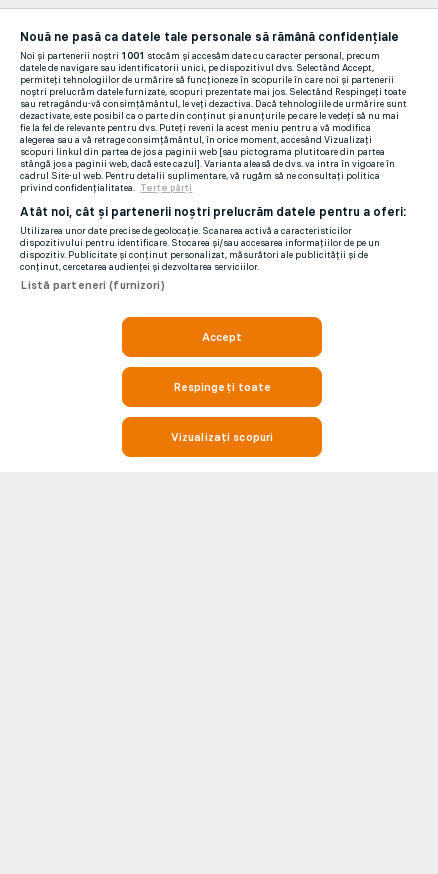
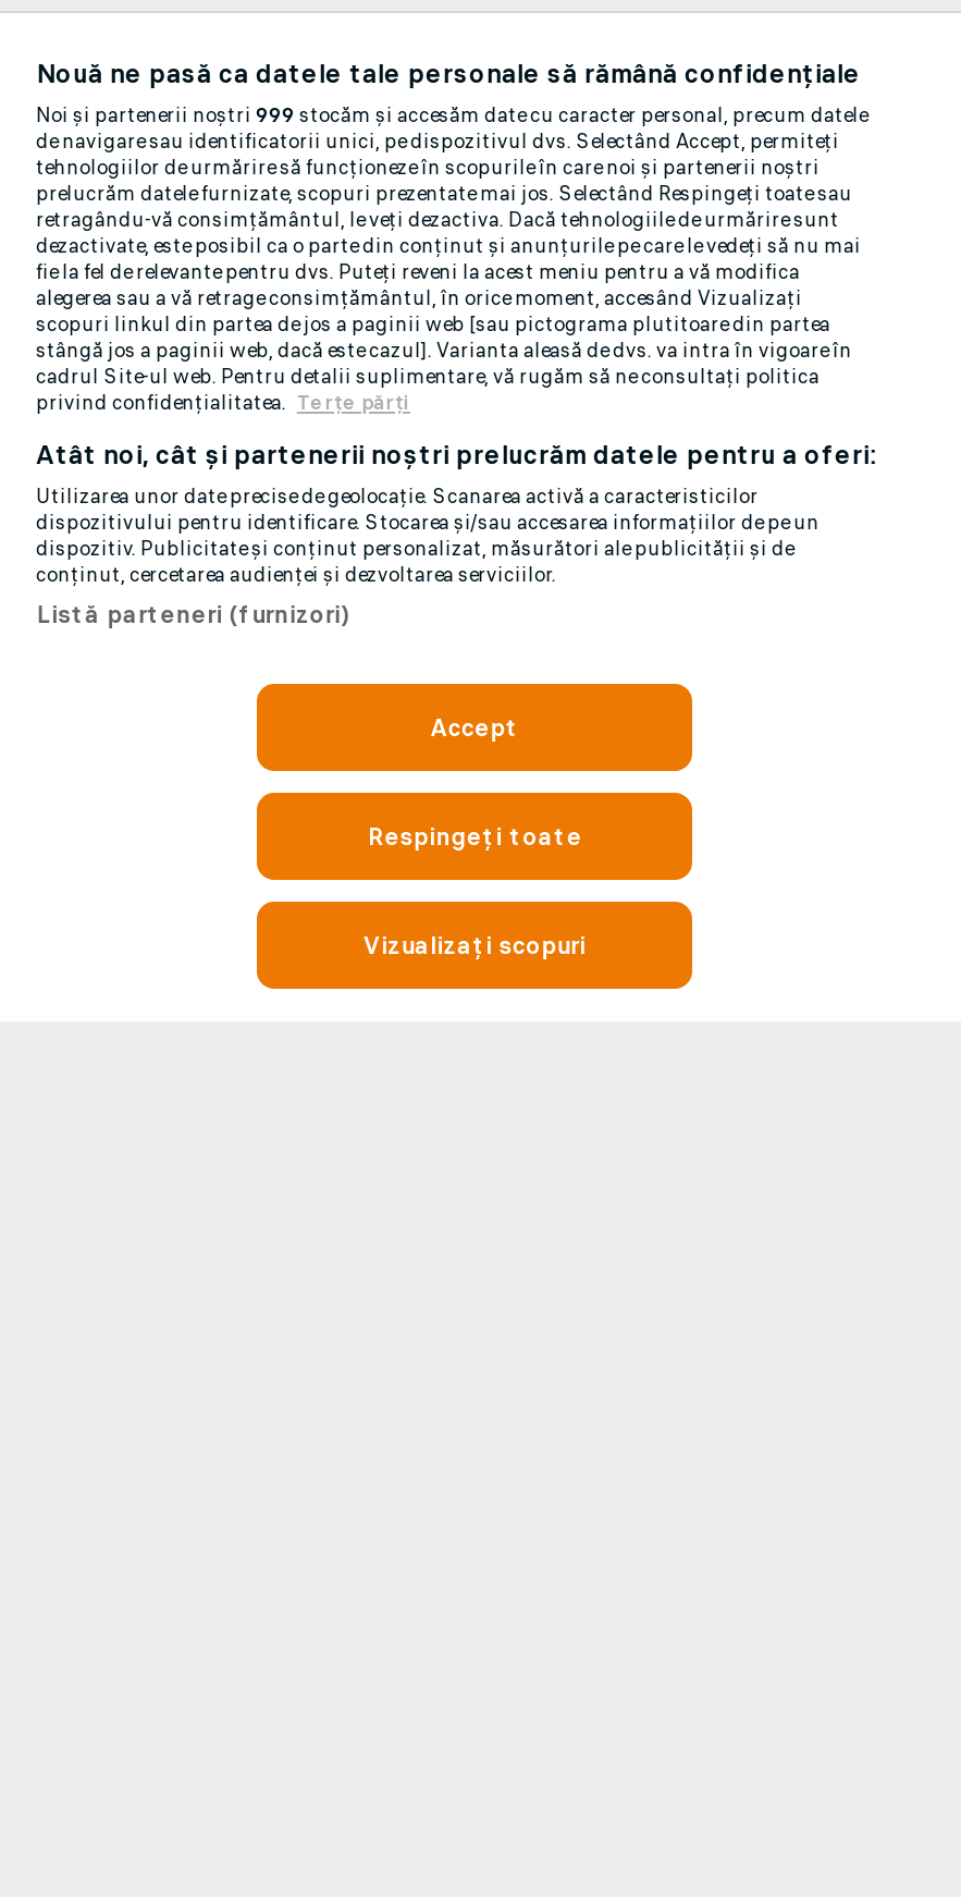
- Noi și partenerii noștri 1001 stocăm și accesăm date cu caracter personal, precum
- datele de navigare sau identificatorii unici, pe dispozitivul dvs. Selectând Accept,
- permiteți tehnologiilor de urmărire să funcționeze în scopurile în care noi și partenerii
- noștri prelucrăm datele furnizate, scopuri prezentate mai jos. Selectând Respingeți toate
- sau retragându-vă consimțământul, le veți dezactiva. Dacă tehnologiile de urmărire sunt
+ Noi și partenerii noștri 999 stocăm și accesăm date cu caracter personal, precum datele
+ de navigare sau identificatorii unici, pe dispozitivul dvs. Selectând Accept, permiteți
+ tehnologiilor de urmărire să funcționeze în scopurile în care noi și partenerii noștri
+ prelucrăm datele furnizate, scopuri prezentate mai jos. Selectând Respingeți toate sau
+ retragându-vă consimțământul, le veți dezactiva. Dacă tehnologiile de urmărire sunt
